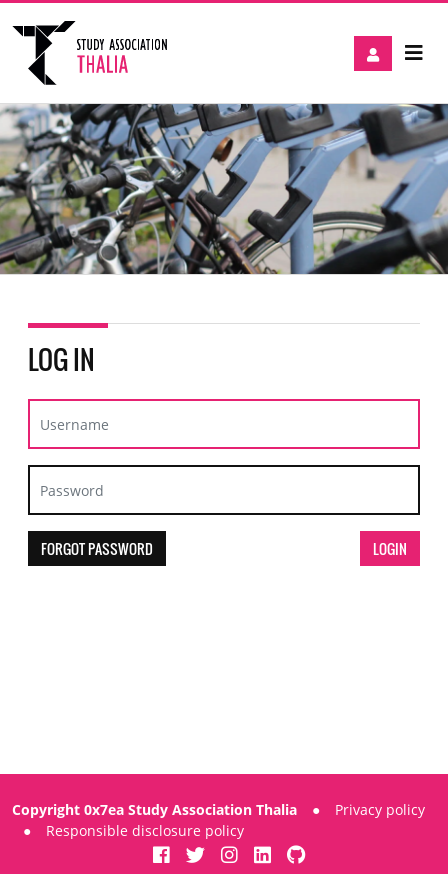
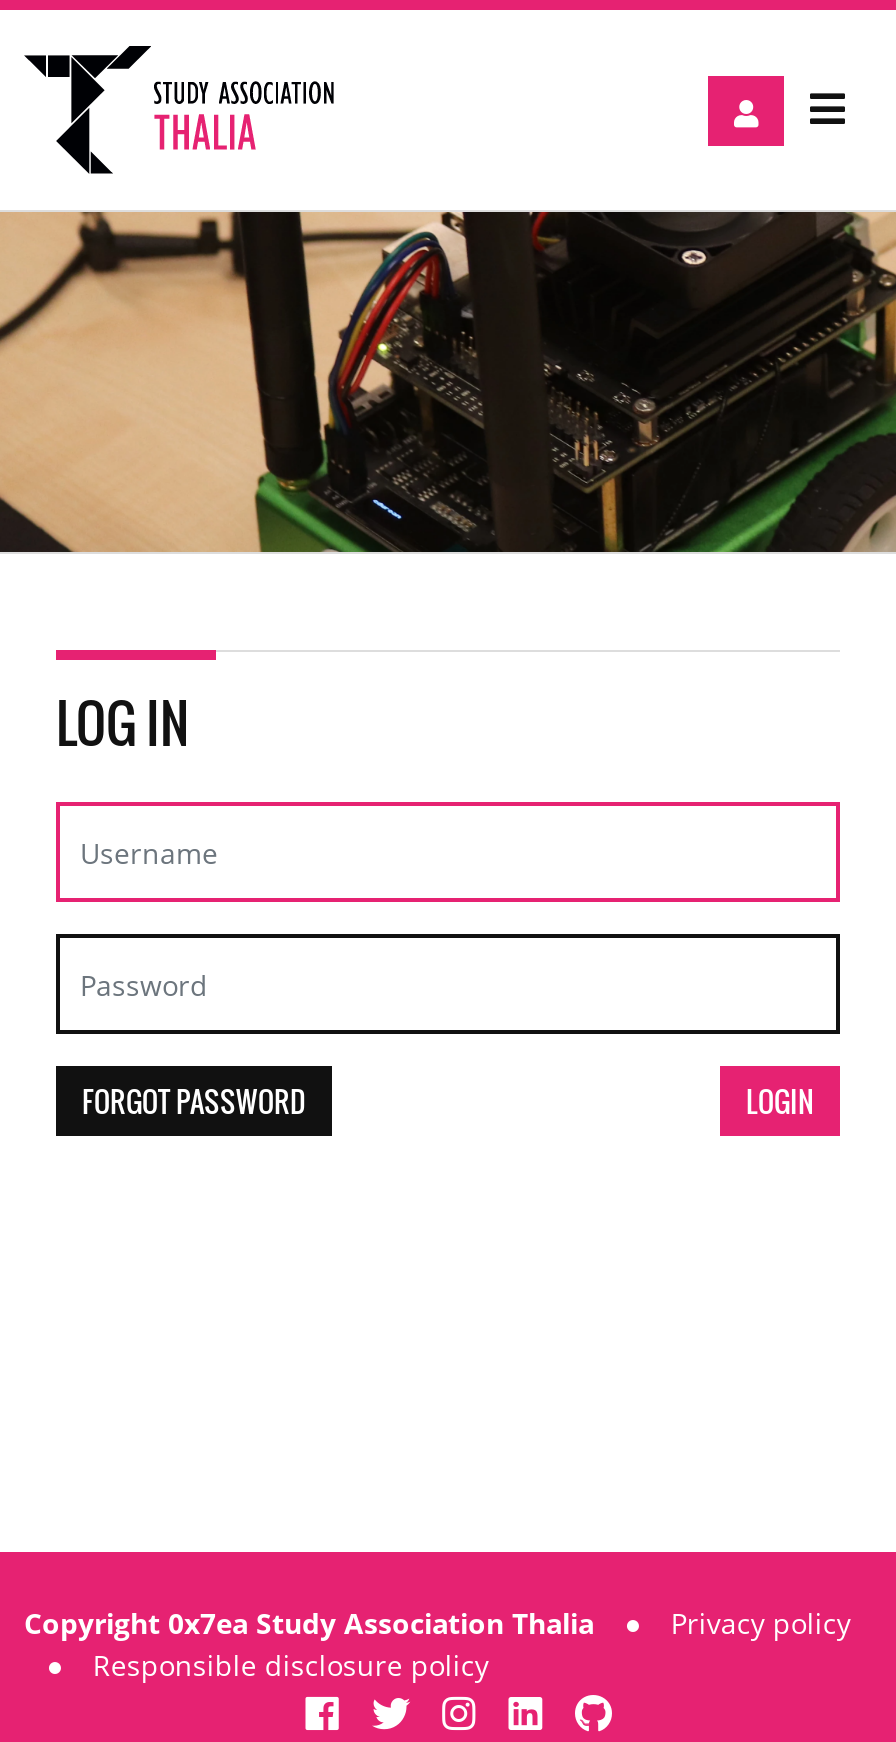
- [image]
+ [image]
